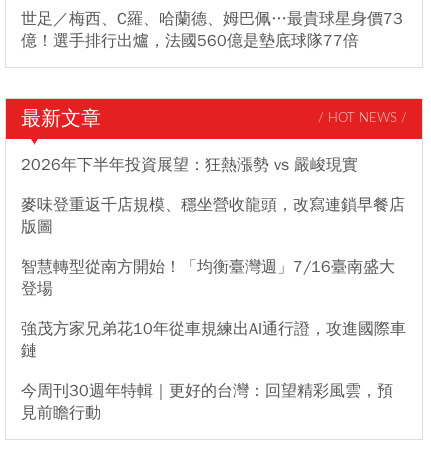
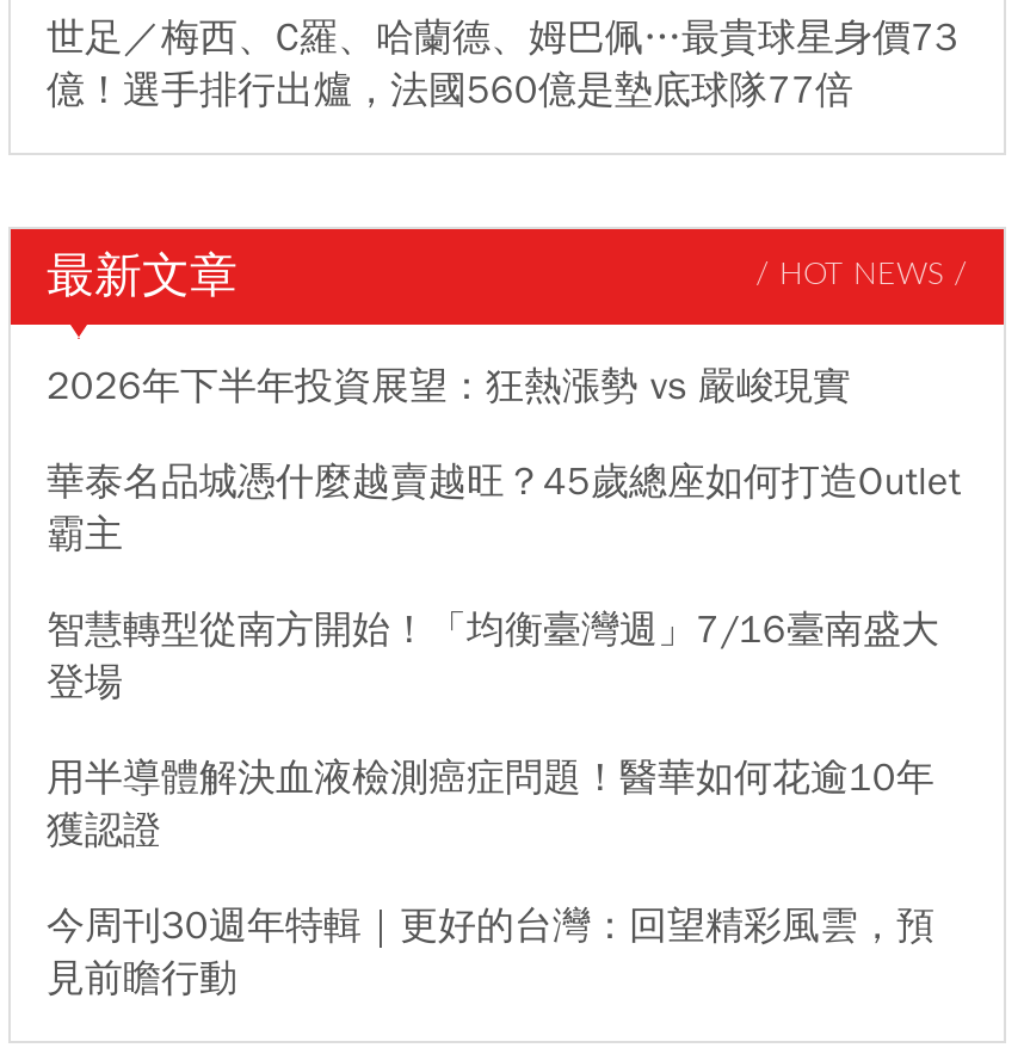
- 麥味登重返千店規模、穩坐營收龍頭，改寫連鎖早餐店
- 版圖
+ 華泰名品城憑什麼越賣越旺？45歲總座如何打造Outlet
+ 霸主

- 強茂方家兄弟花10年從車規練出AI通行證，攻進國際車
- 鏈
+ 用半導體解決血液檢測癌症問題！醫華如何花逾10年
+ 獲認證
